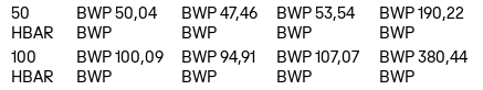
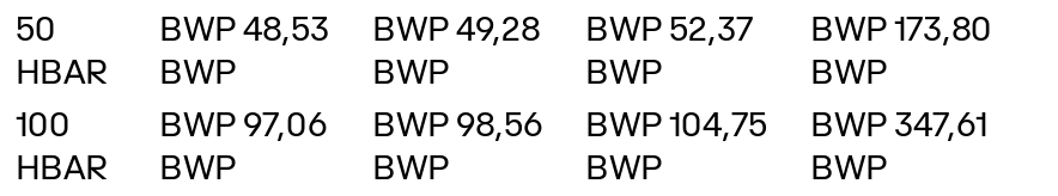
- BWP 50,04
+ BWP 48,53

- BWP 47,46
+ BWP 49,28

- BWP 53,54
+ BWP 52,37

- BWP 190,22
+ BWP 173,80

- BWP 100,09
+ BWP 97,06

- BWP 94,91
+ BWP 98,56

- BWP 107,07
+ BWP 104,75

- BWP 380,44
+ BWP 347,61
